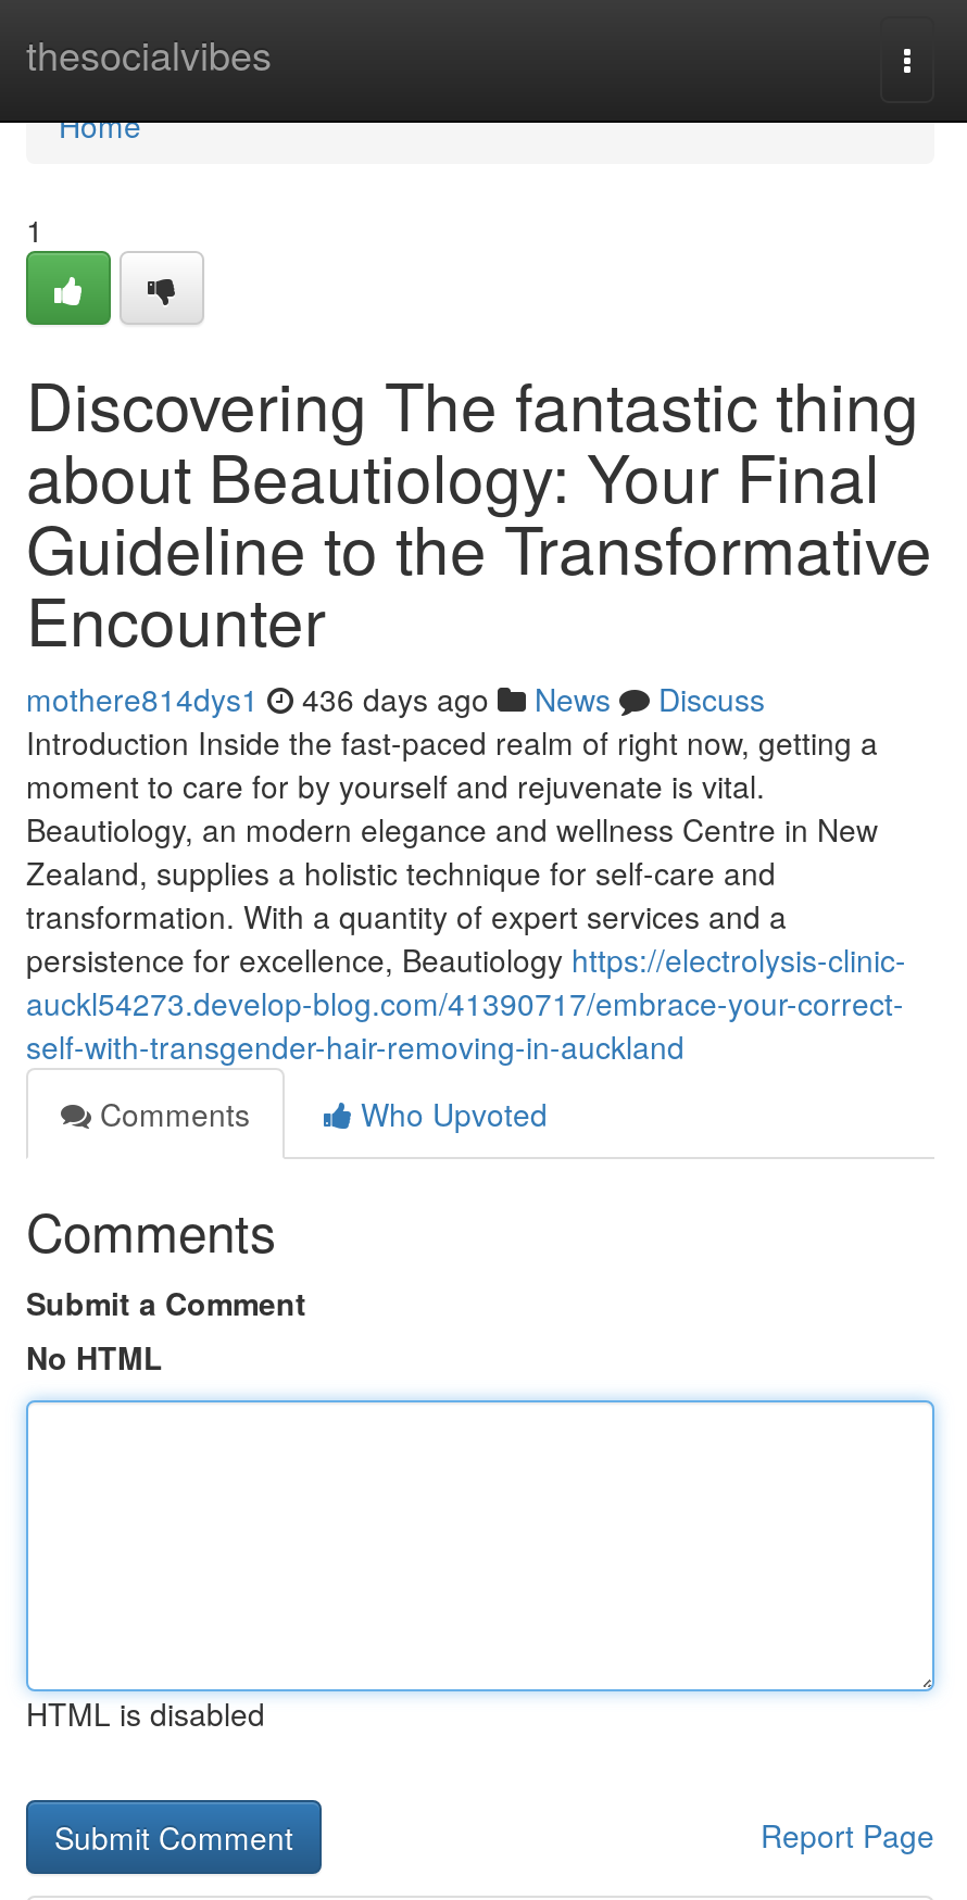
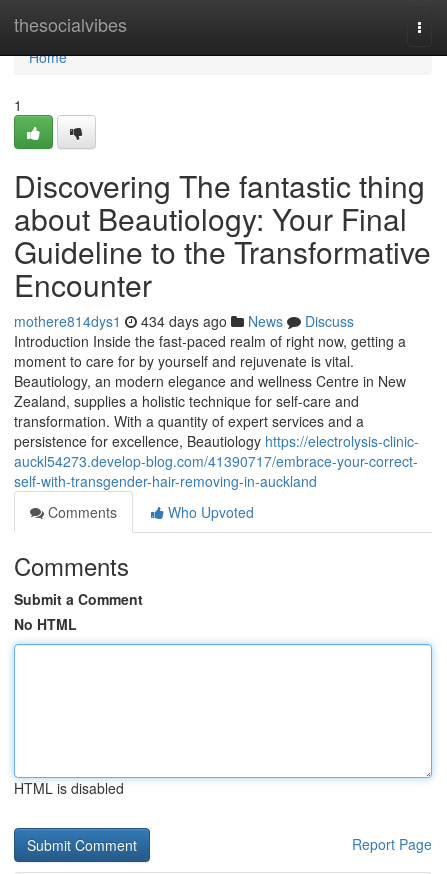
- mothere814dys1 436 days ago News Discuss
+ mothere814dys1 434 days ago News Discuss
